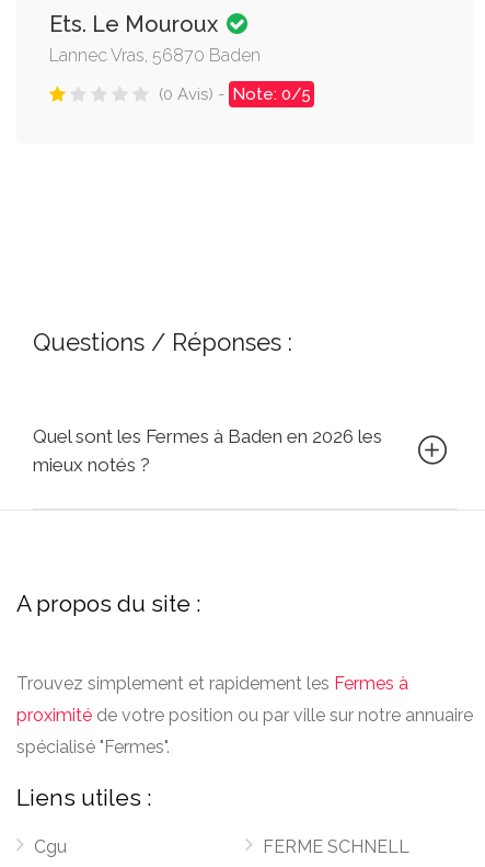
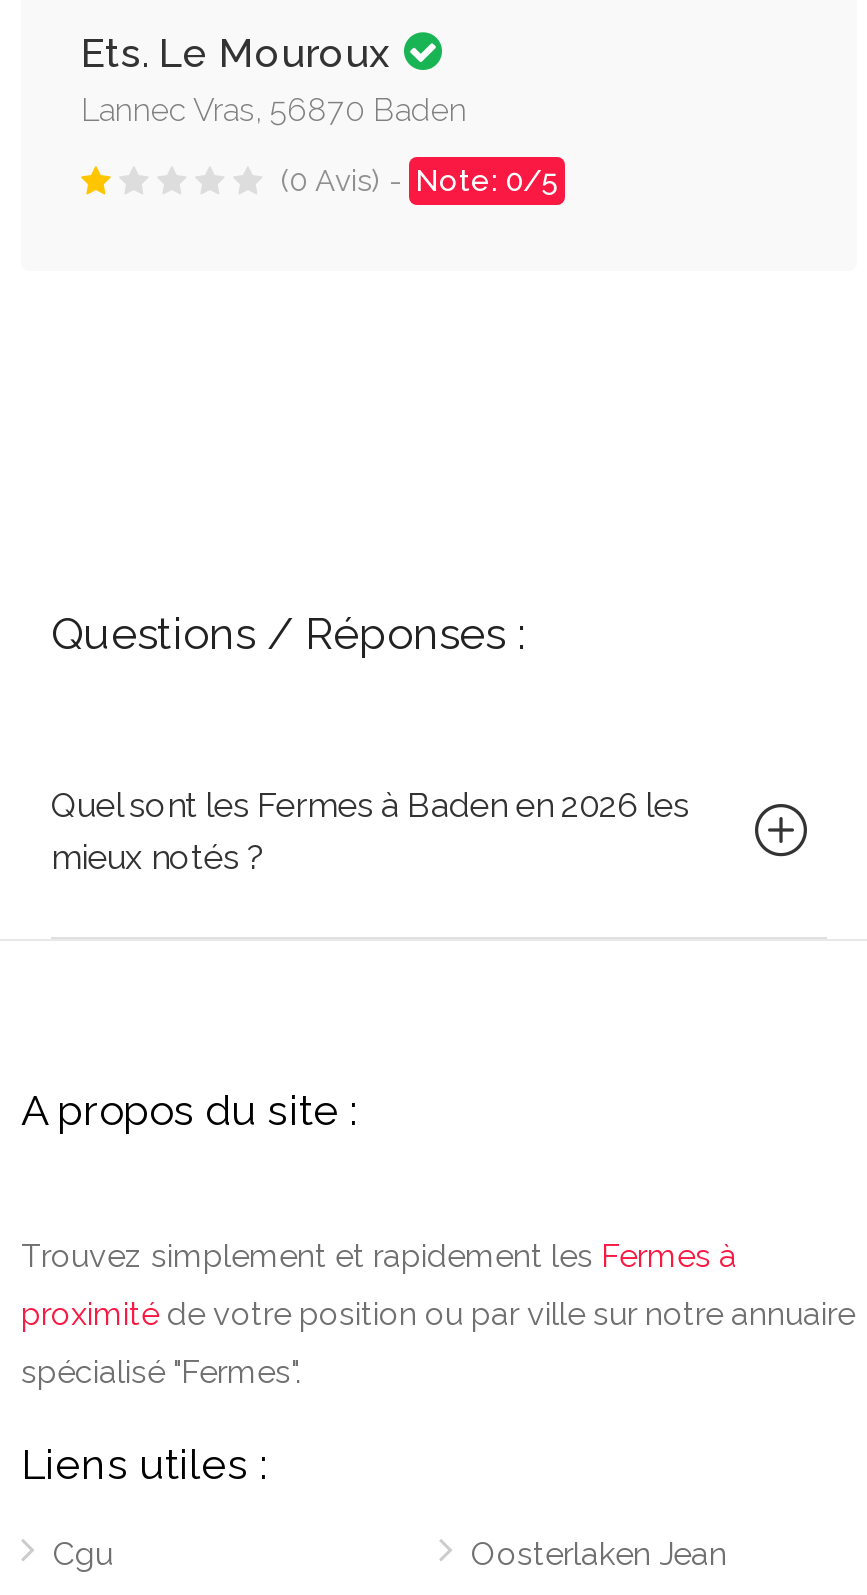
- FERME SCHNELL
+ Oosterlaken Jean
